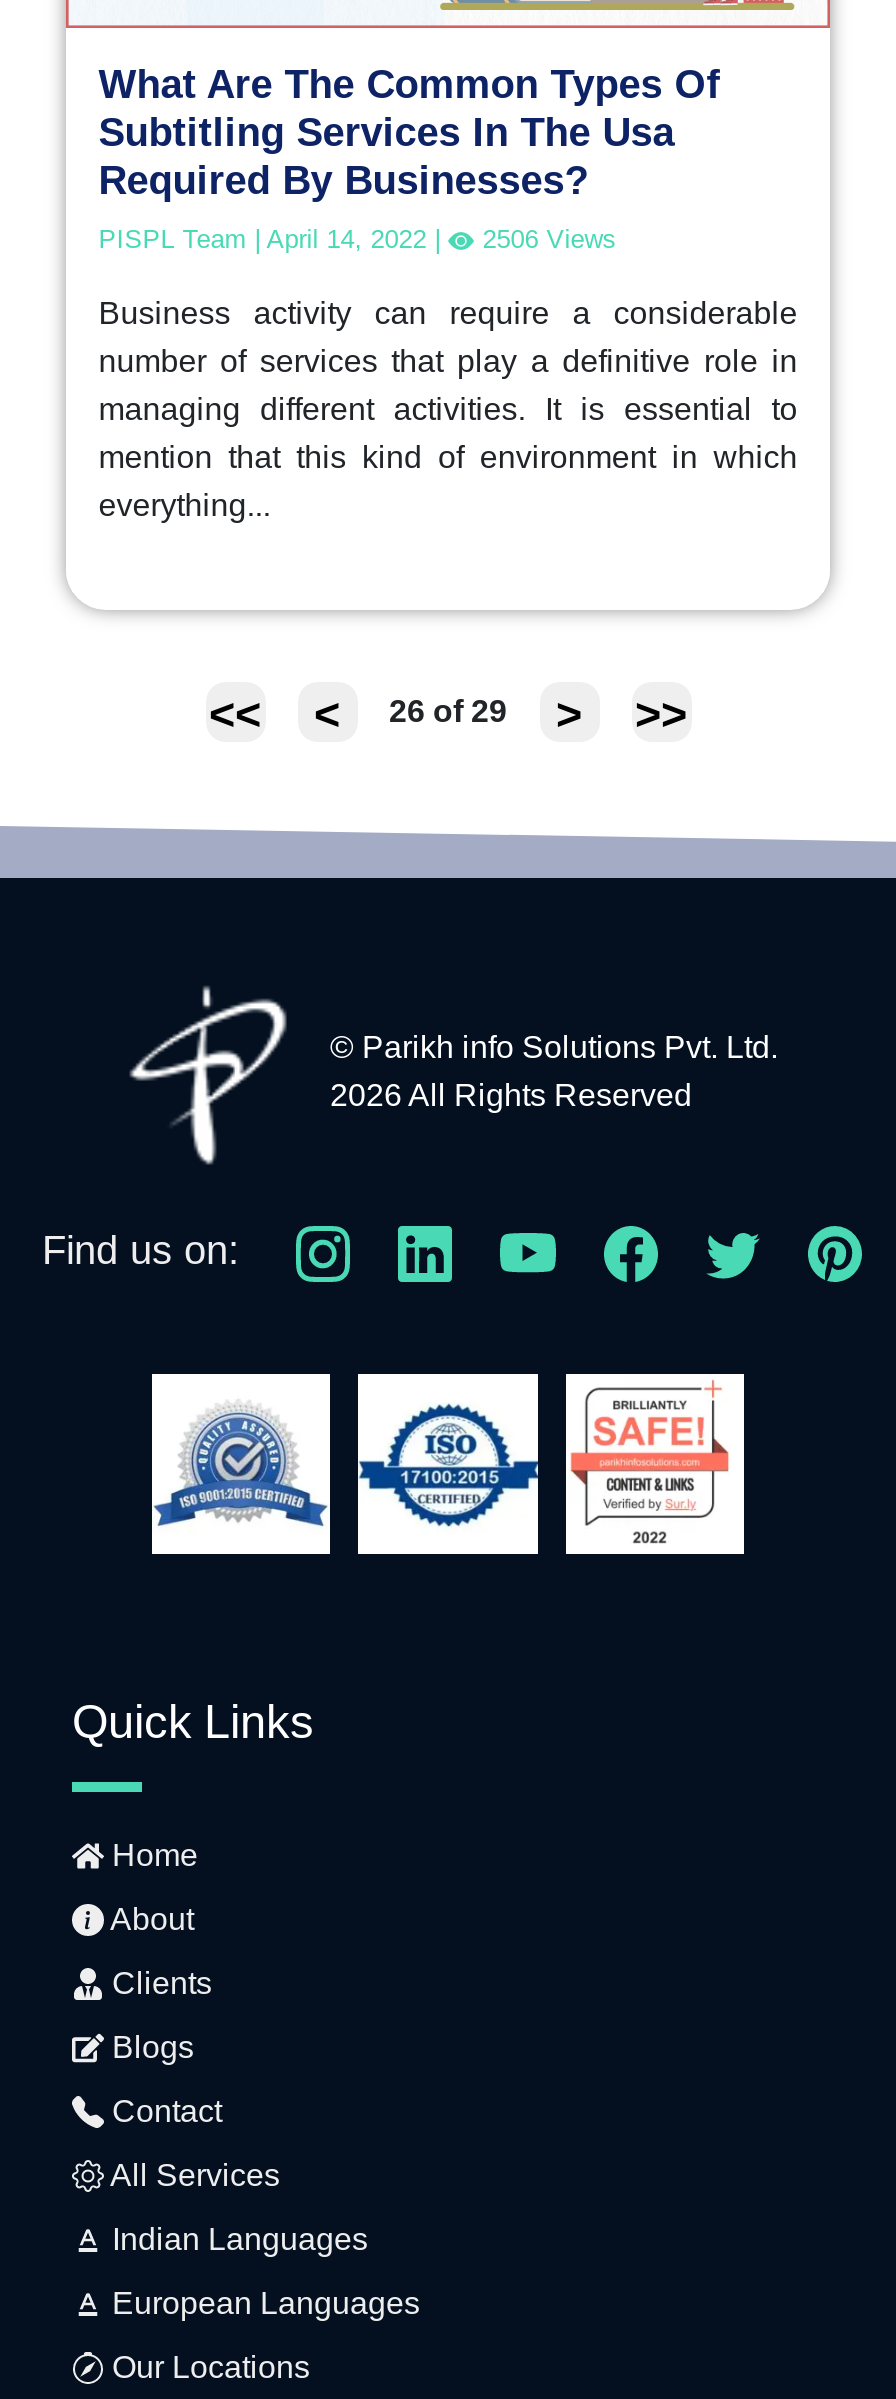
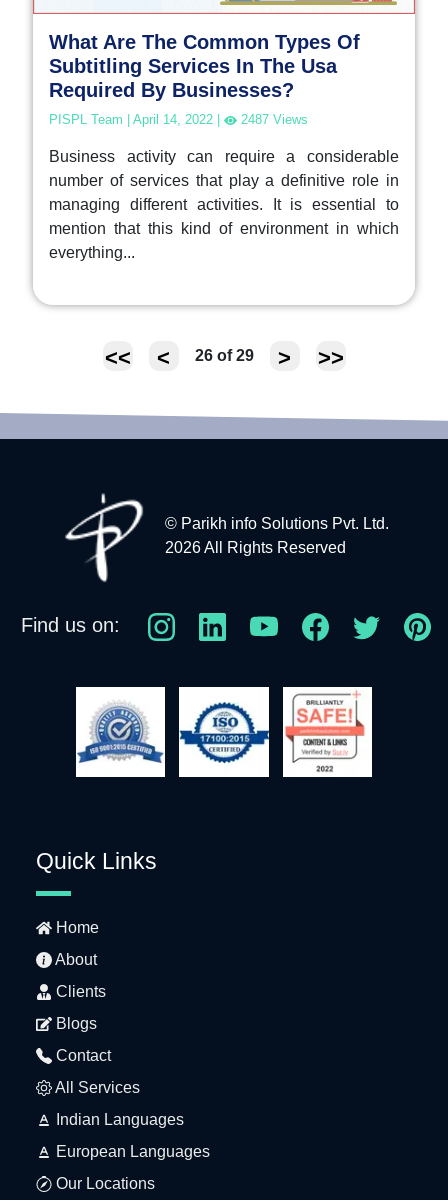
- 2506 Views
+ 2487 Views
